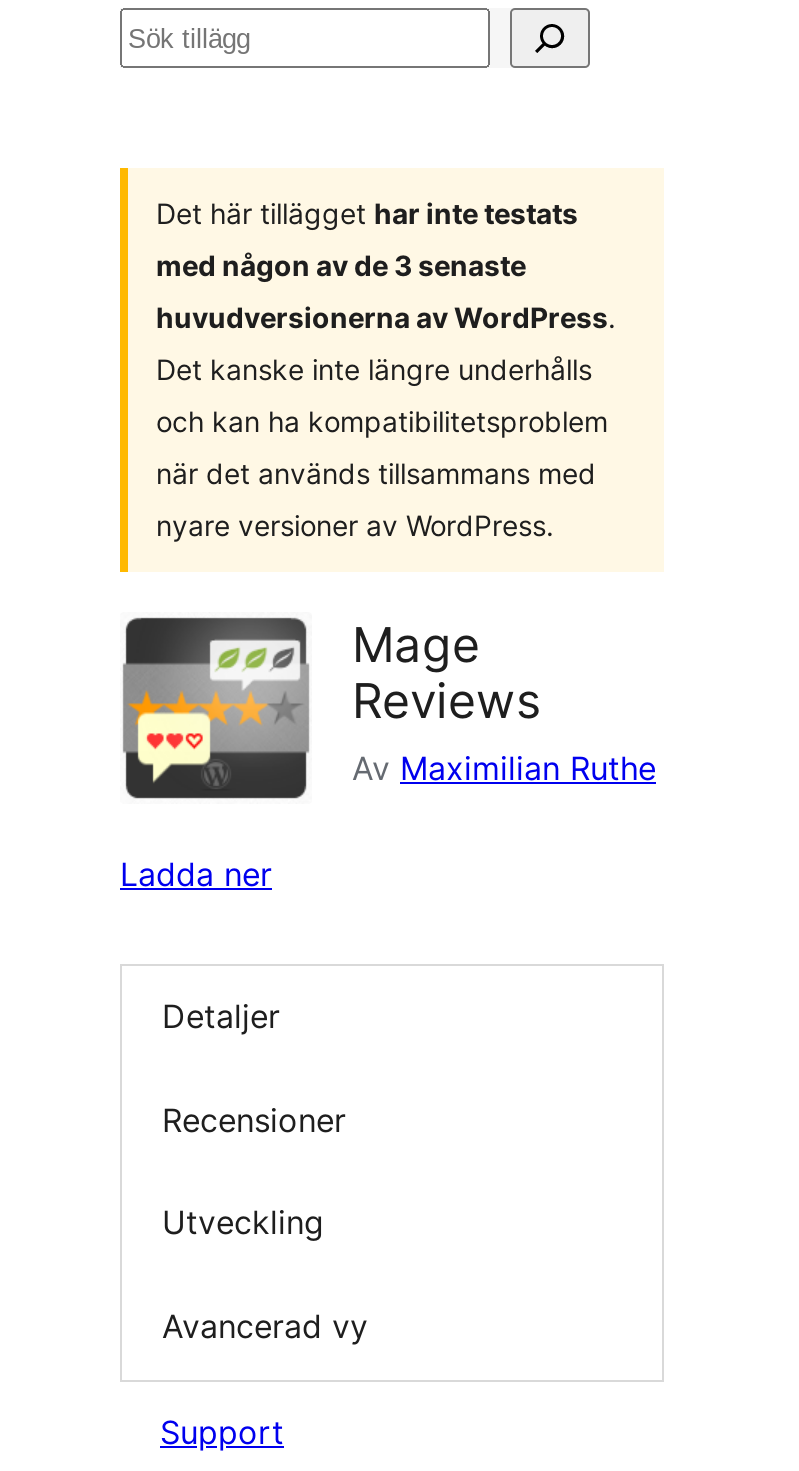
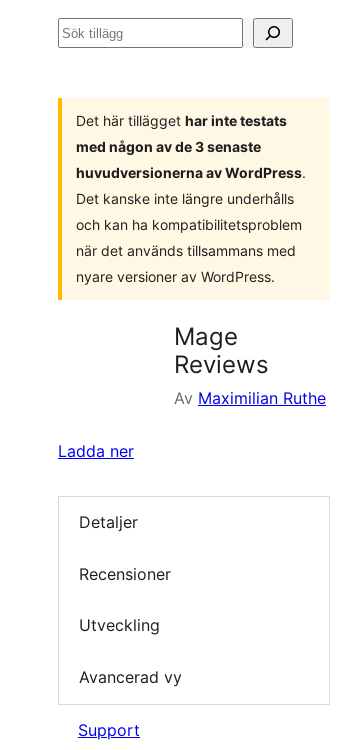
- [image]
